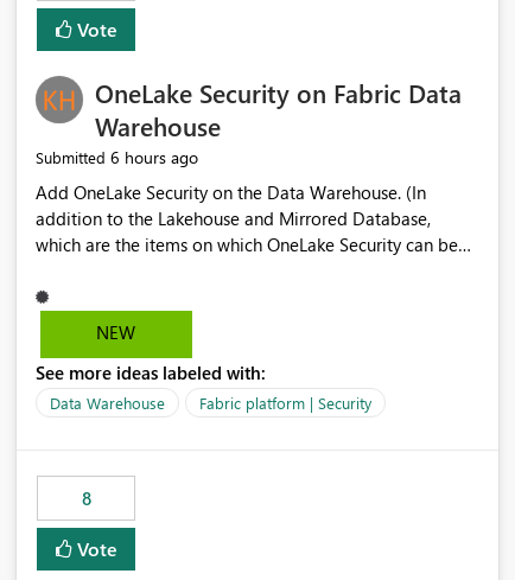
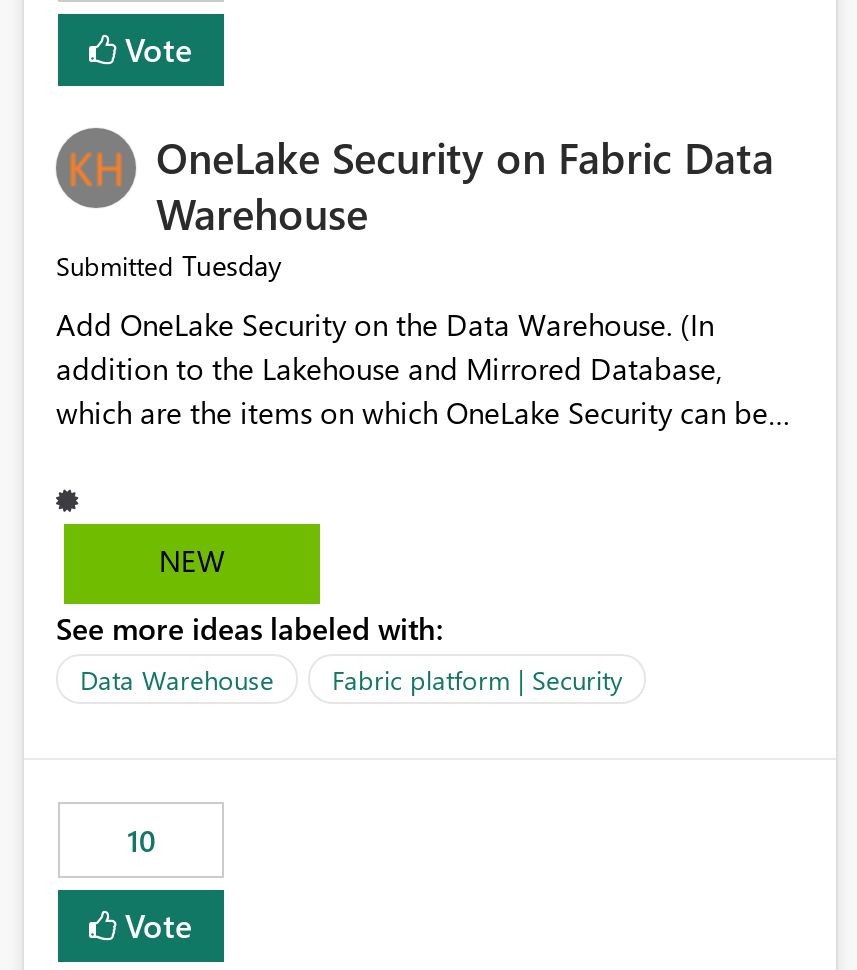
- Submitted 6 hours ago
+ Submitted Tuesday

- 8
+ 10
